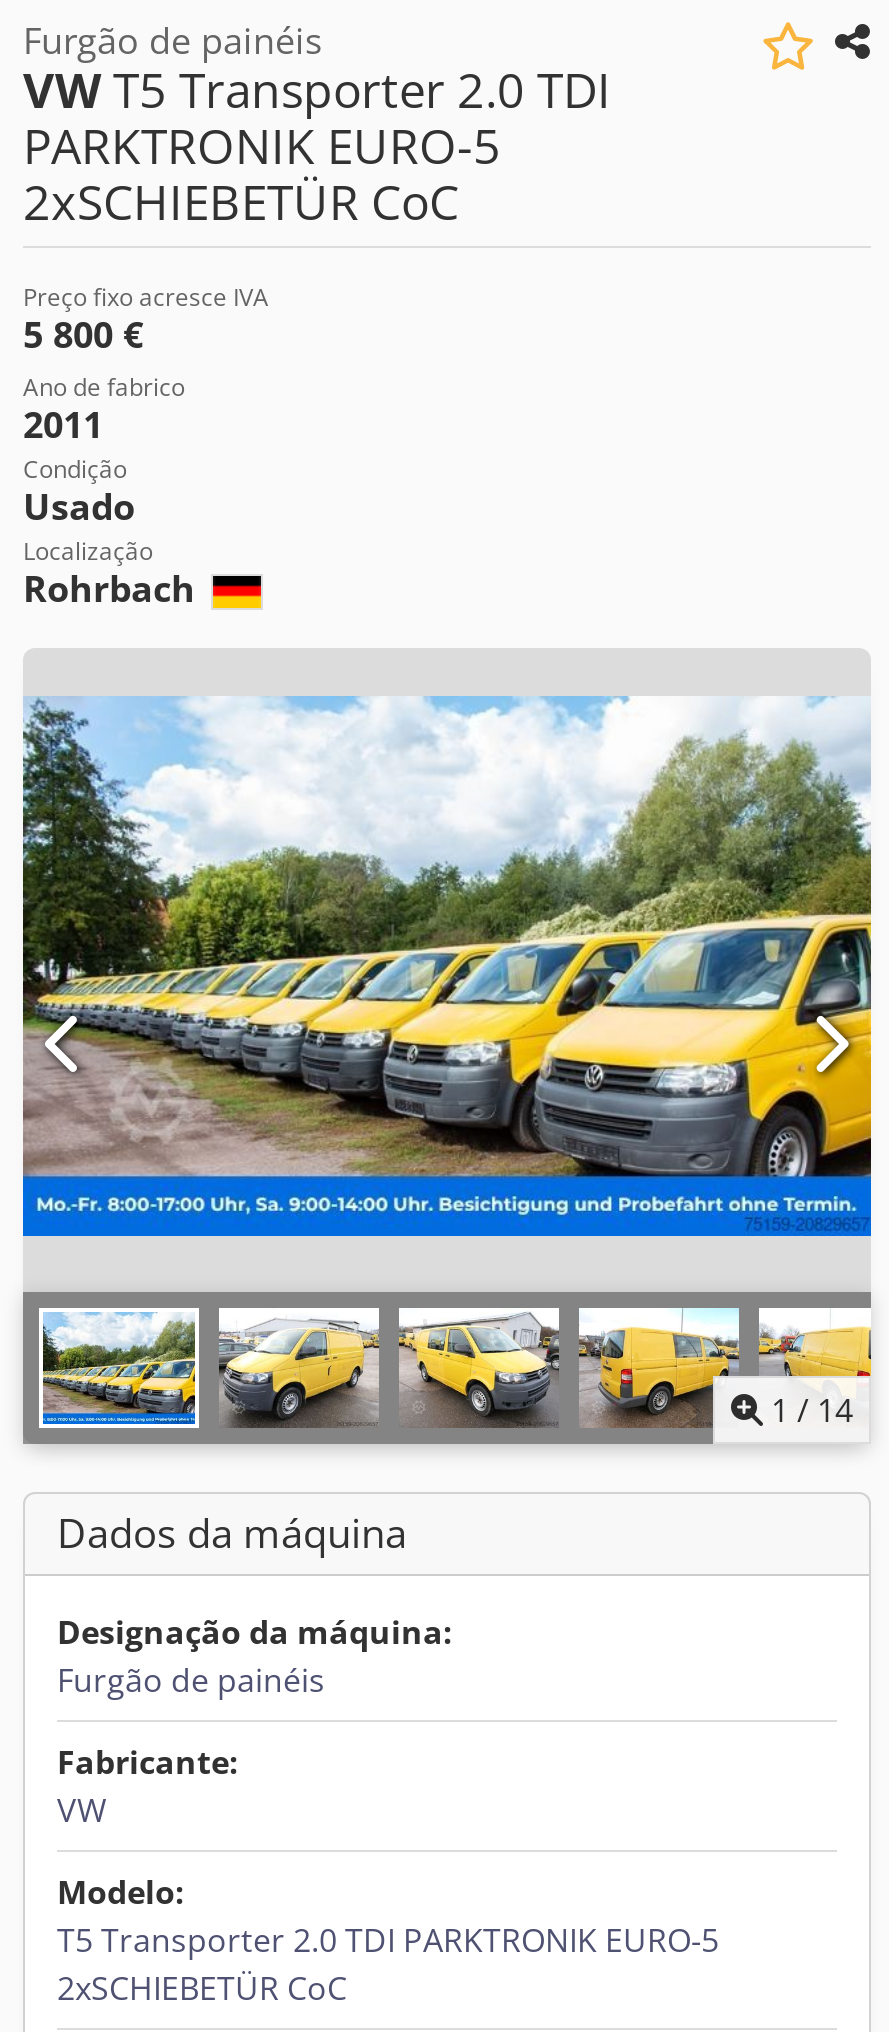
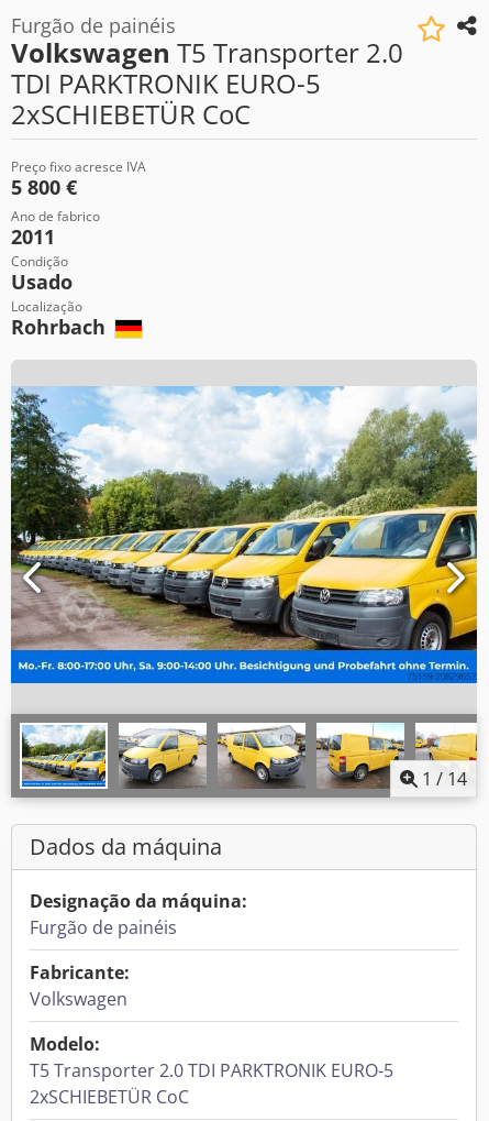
- VW T5 Transporter 2.0 TDI
- PARKTRONIK EURO-5
+ Volkswagen T5 Transporter 2.0
+ TDI PARKTRONIK EURO-5

- VW
+ Volkswagen
